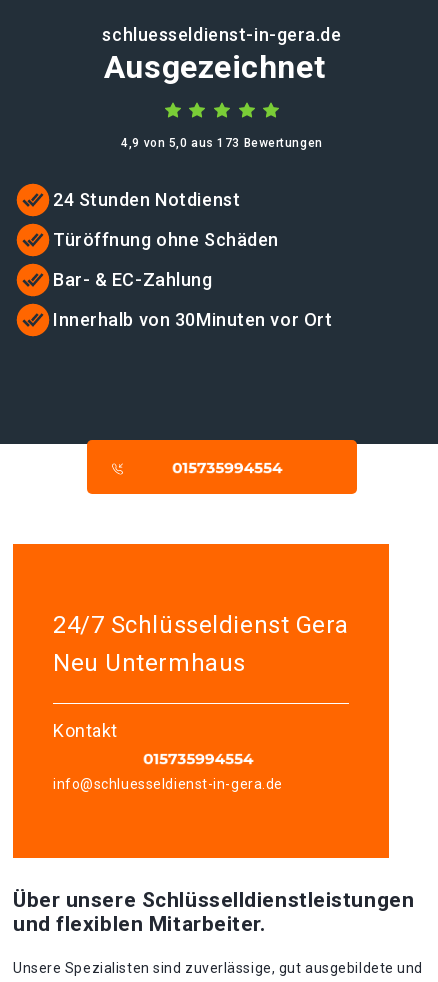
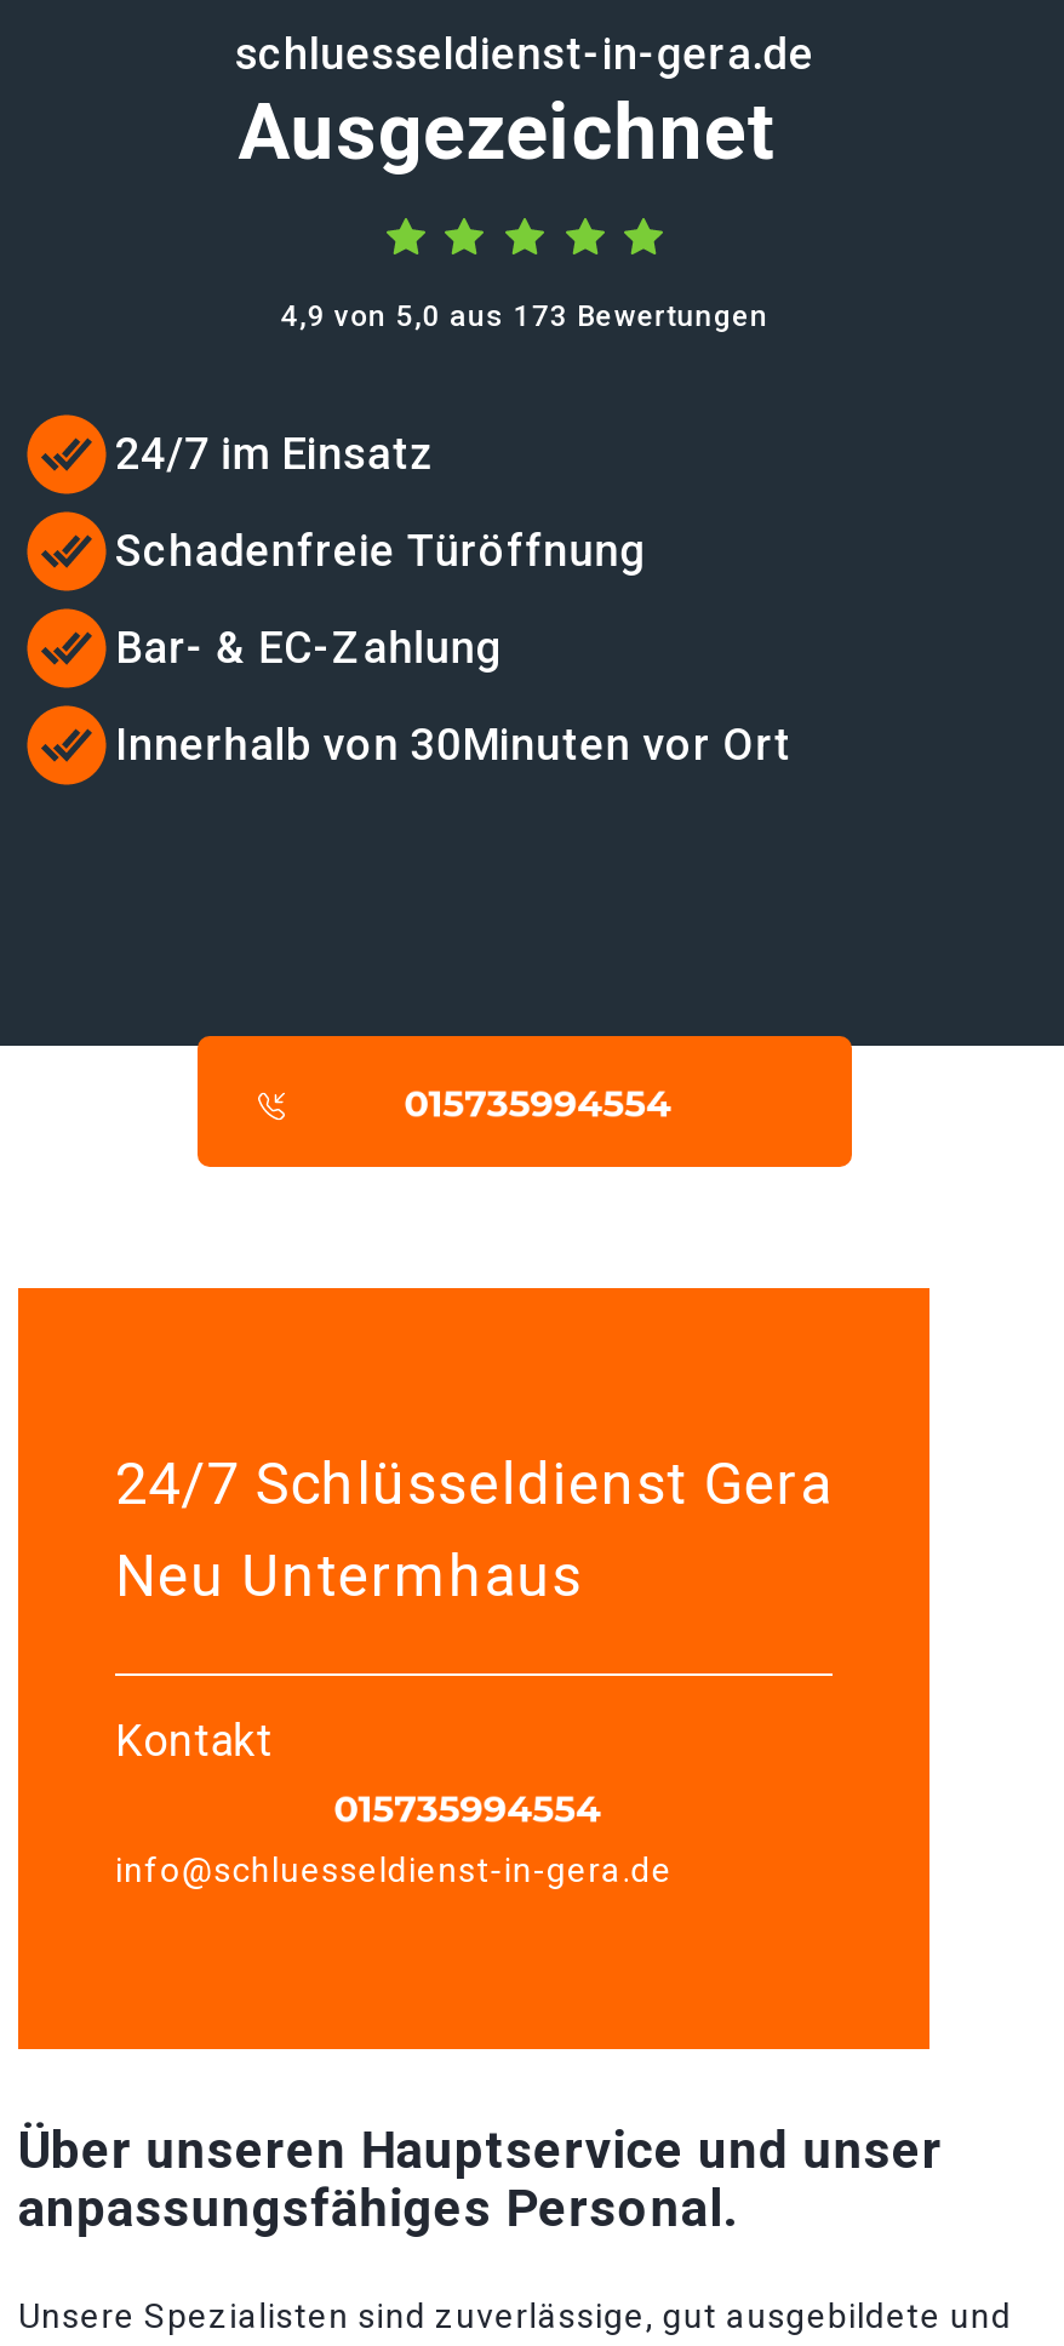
- 24 Stunden Notdienst
+ 24/7 im Einsatz

- Türöffnung ohne Schäden
+ Schadenfreie Türöffnung

- Über unsere Schlüsselldienstleistungen
- und flexiblen Mitarbeiter.
+ Über unseren Hauptservice und unser
+ anpassungsfähiges Personal.
